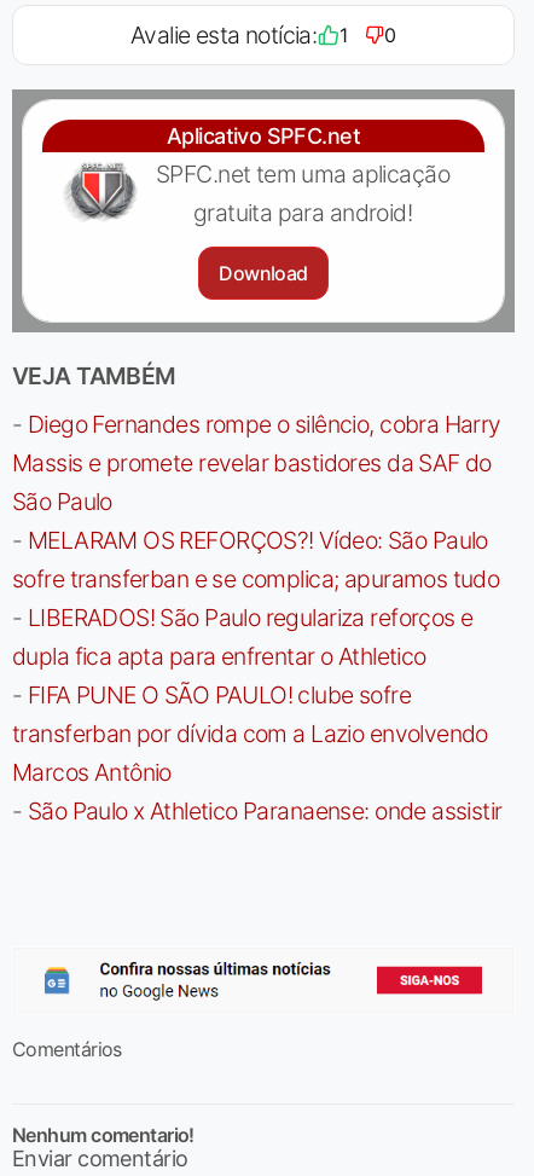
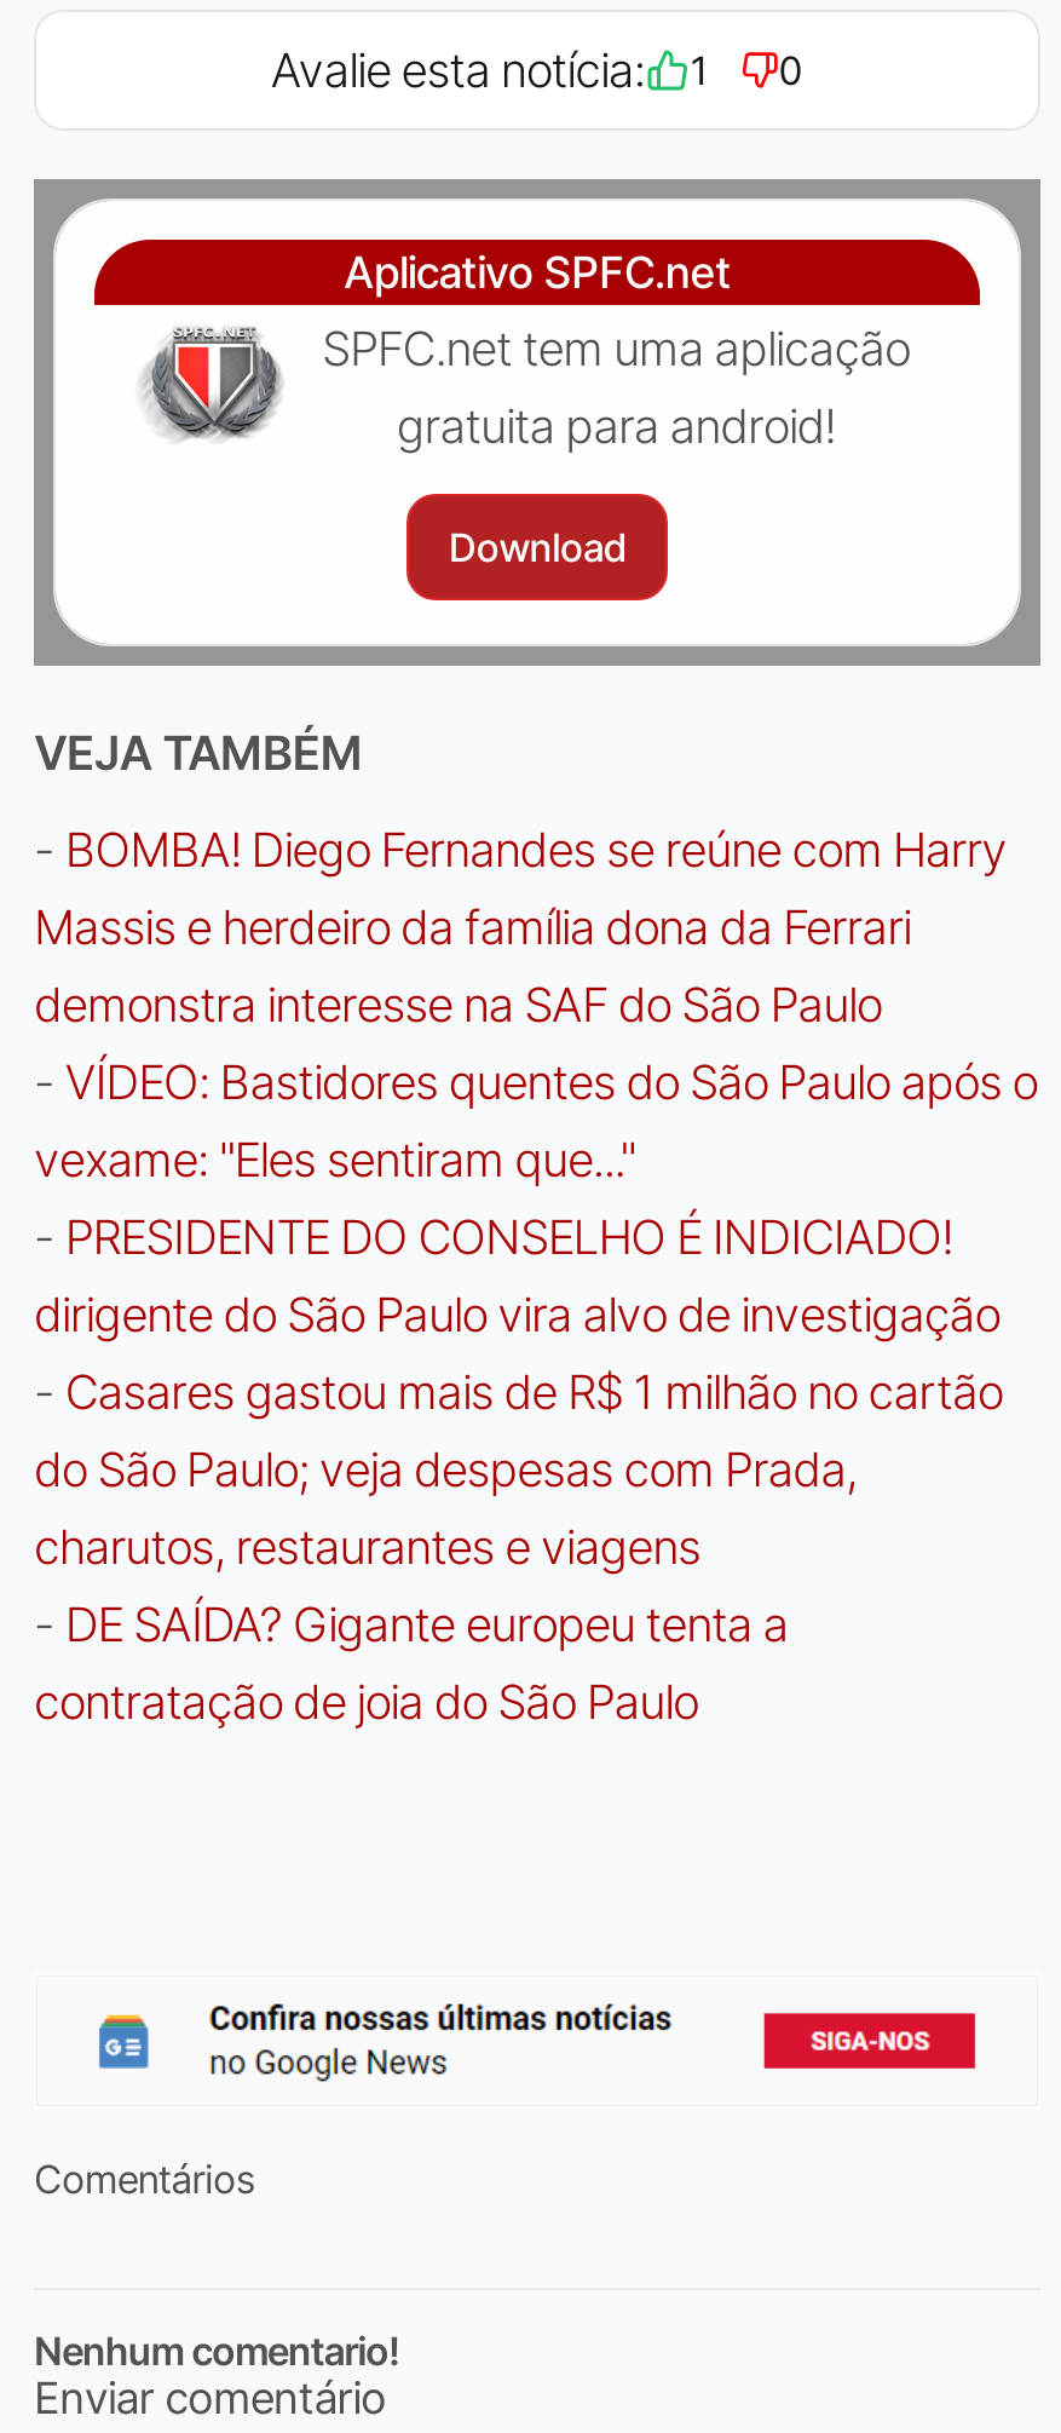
- - Diego Fernandes rompe o silêncio, cobra Harry
- Massis e promete revelar bastidores da SAF do
- São Paulo
- - MELARAM OS REFORÇOS?! Vídeo: São Paulo
- sofre transferban e se complica; apuramos tudo
- - LIBERADOS! São Paulo regulariza reforços e
- dupla fica apta para enfrentar o Athletico
- - FIFA PUNE O SÃO PAULO! clube sofre
- transferban por dívida com a Lazio envolvendo
- Marcos Antônio
- - São Paulo x Athletico Paranaense: onde assistir
+ - BOMBA! Diego Fernandes se reúne com Harry
+ Massis e herdeiro da família dona da Ferrari
+ demonstra interesse na SAF do São Paulo
+ - VÍDEO: Bastidores quentes do São Paulo após o
+ vexame: "Eles sentiram que..."
+ - PRESIDENTE DO CONSELHO É INDICIADO!
+ dirigente do São Paulo vira alvo de investigação
+ - Casares gastou mais de R$ 1 milhão no cartão
+ do São Paulo; veja despesas com Prada,
+ charutos, restaurantes e viagens
+ - DE SAÍDA? Gigante europeu tenta a
+ contratação de joia do São Paulo
